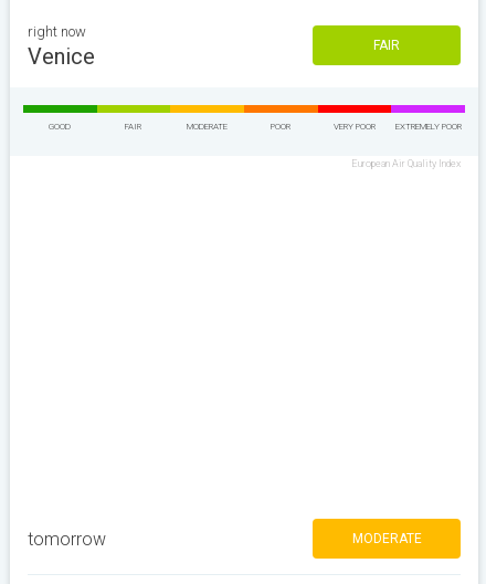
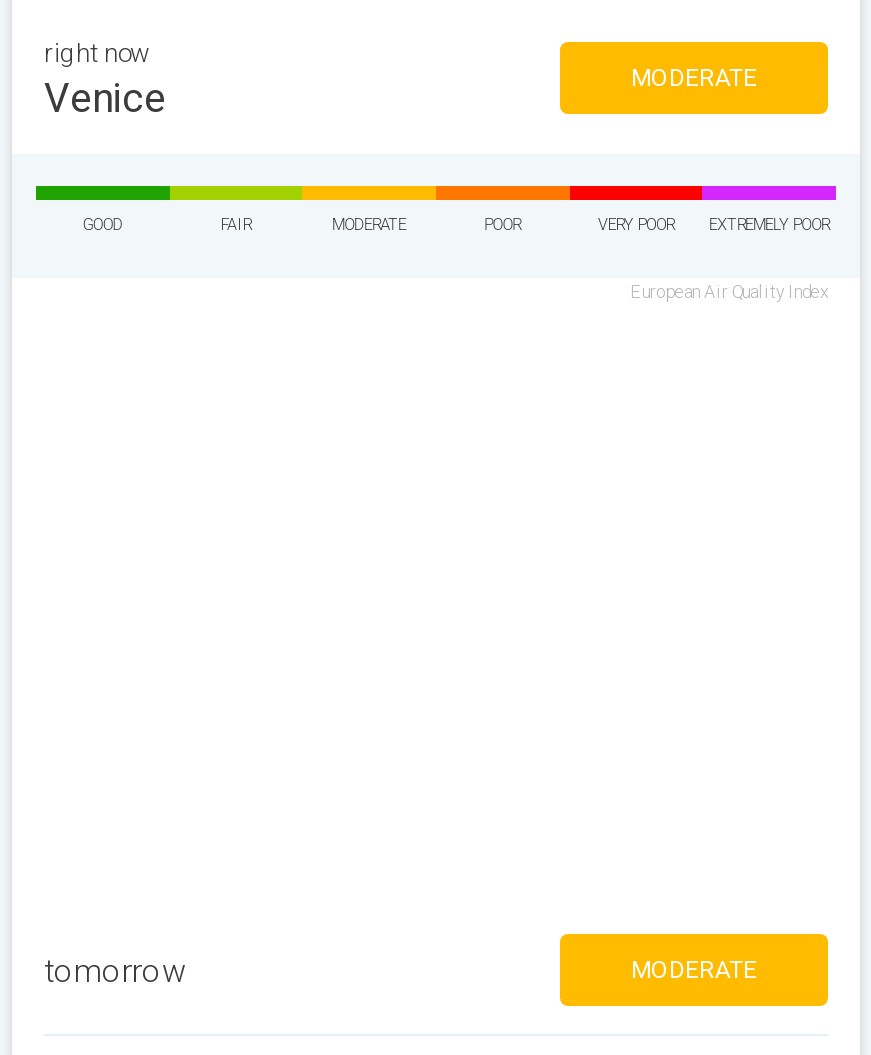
- FAIR
+ MODERATE
